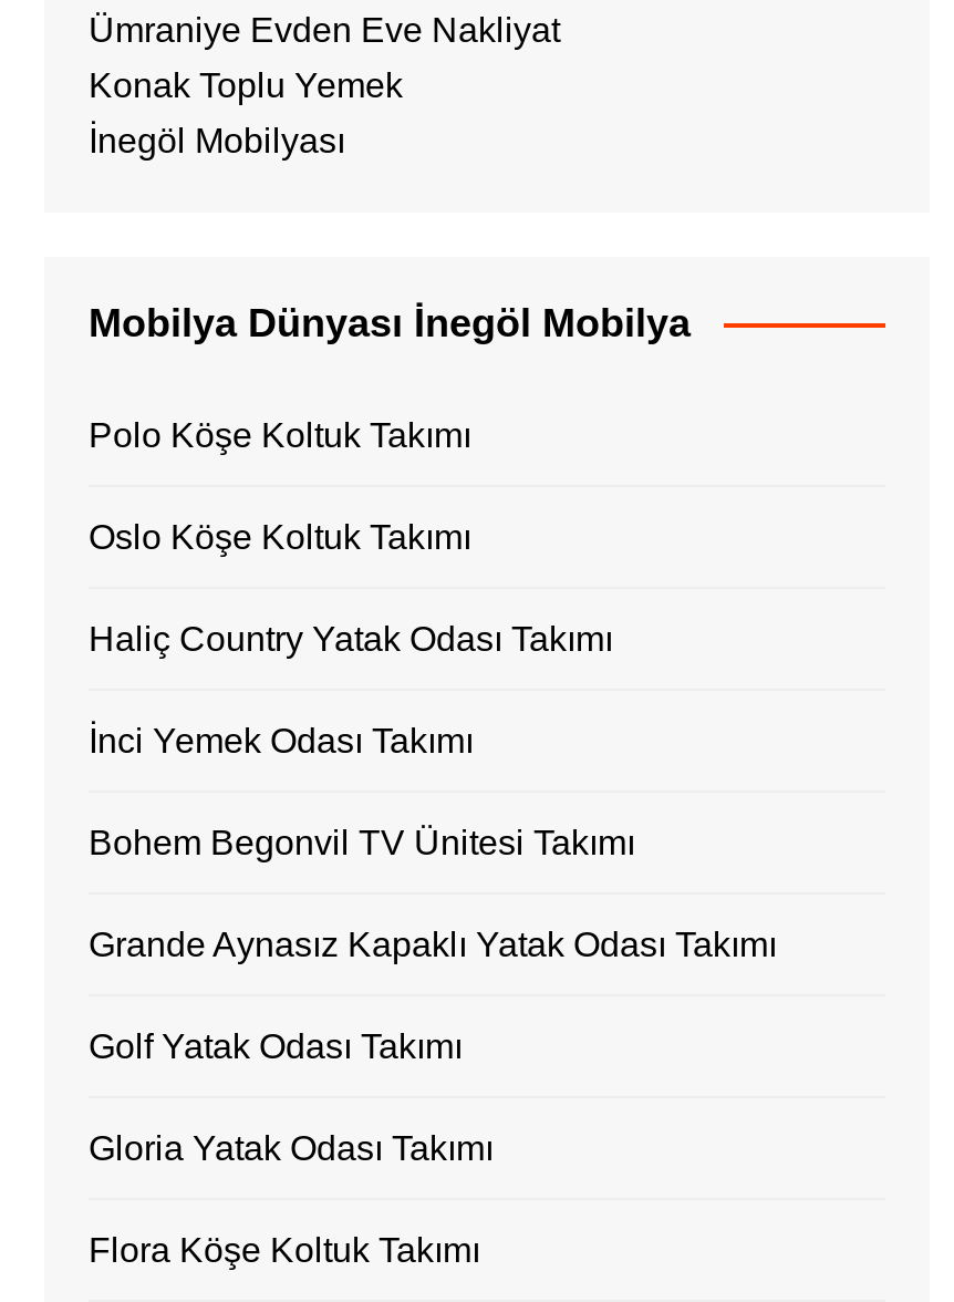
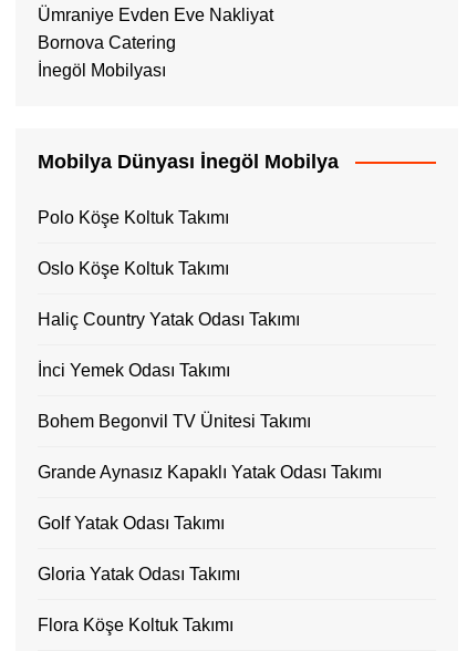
- Konak Toplu Yemek
+ Bornova Catering
